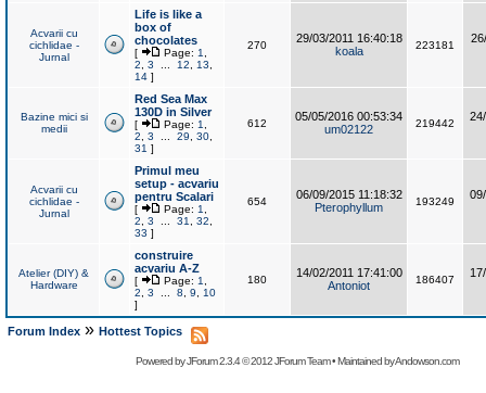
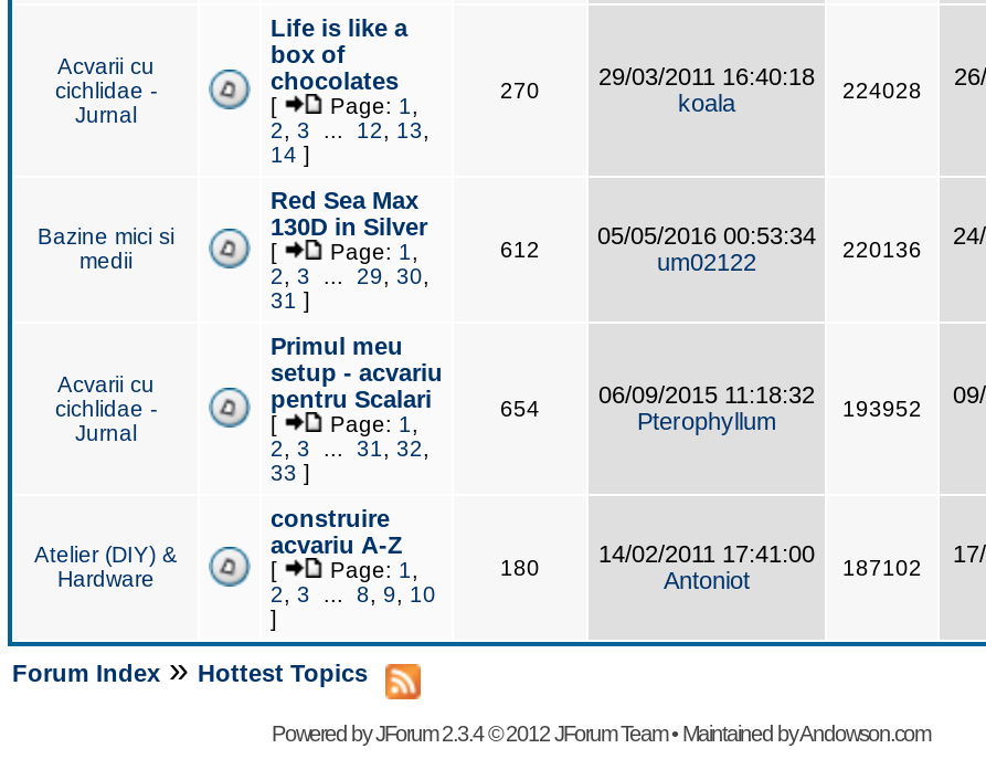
- 223181
+ 224028

- 219442
+ 220136

- 193249
+ 193952

- 186407
+ 187102
